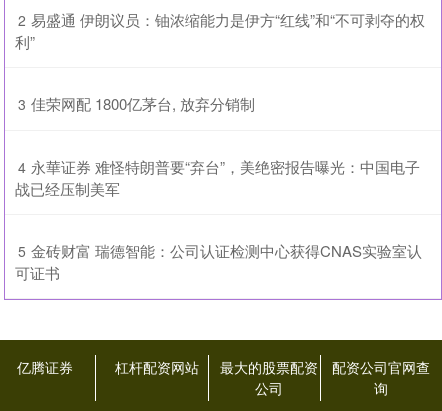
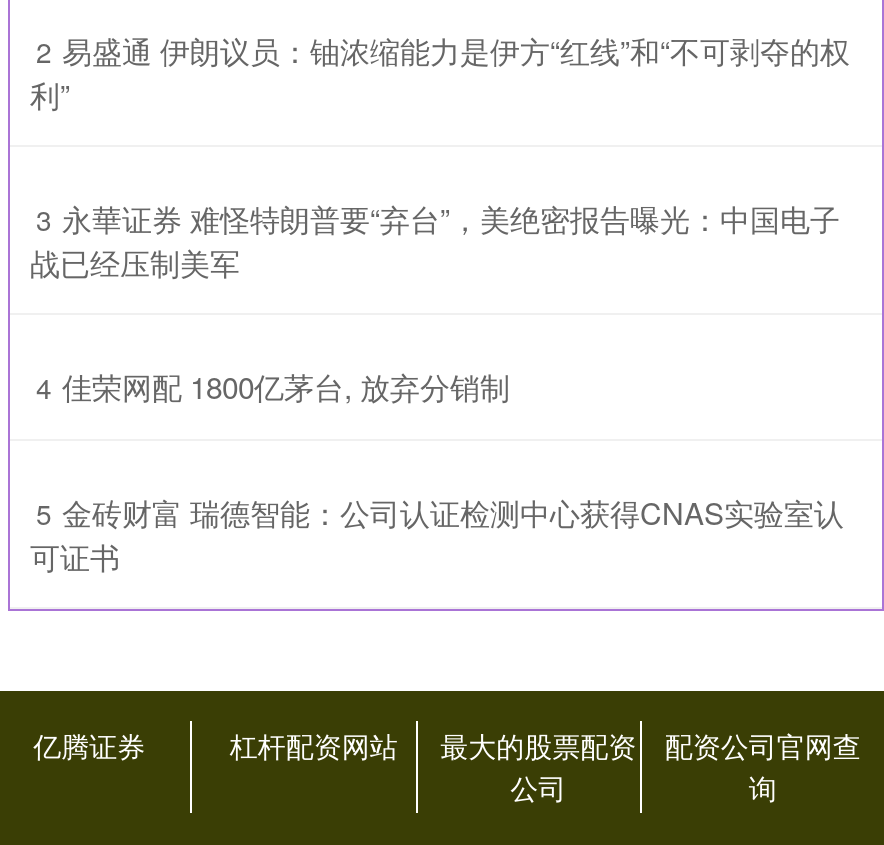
- 3 佳荣网配 1800亿茅台, 放弃分销制
- 4 永華证券 难怪特朗普要“弃台”，美绝密报告曝光：中国电子
+ 3 永華证券 难怪特朗普要“弃台”，美绝密报告曝光：中国电子

moved up: 战已经压制美军

+ 4 佳荣网配 1800亿茅台, 放弃分销制
